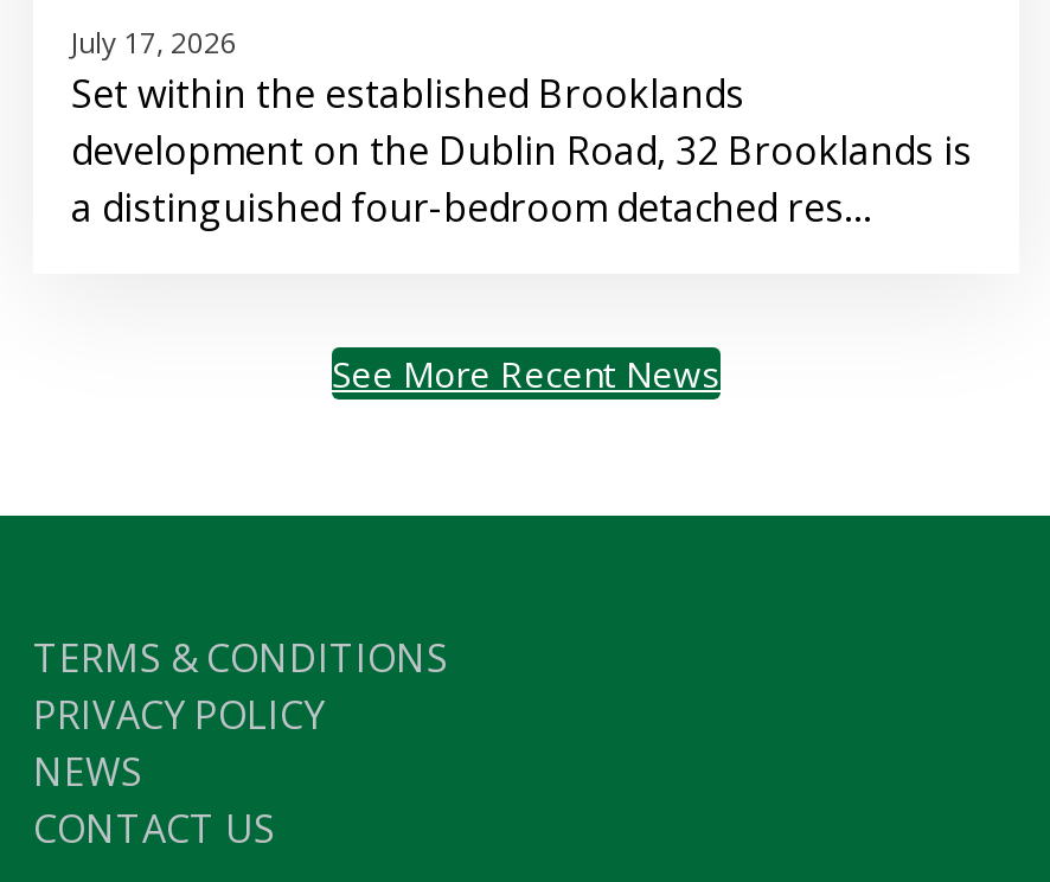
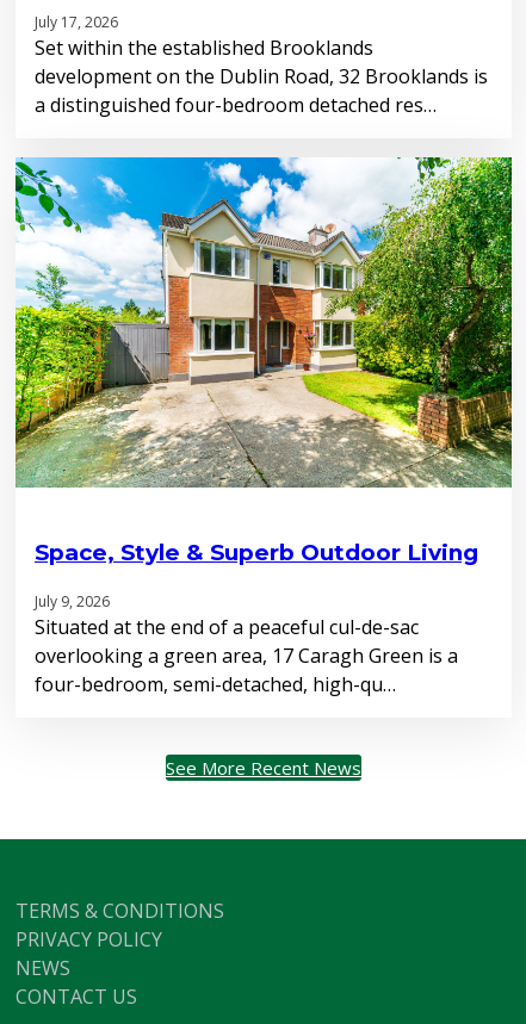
+ [image]

+ Space, Style & Superb Outdoor Living
+ July 9, 2026
+ Situated at the end of a peaceful cul-de-sac
+ overlooking a green area, 17 Caragh Green is a
+ four-bedroom, semi-detached, high-qu…
